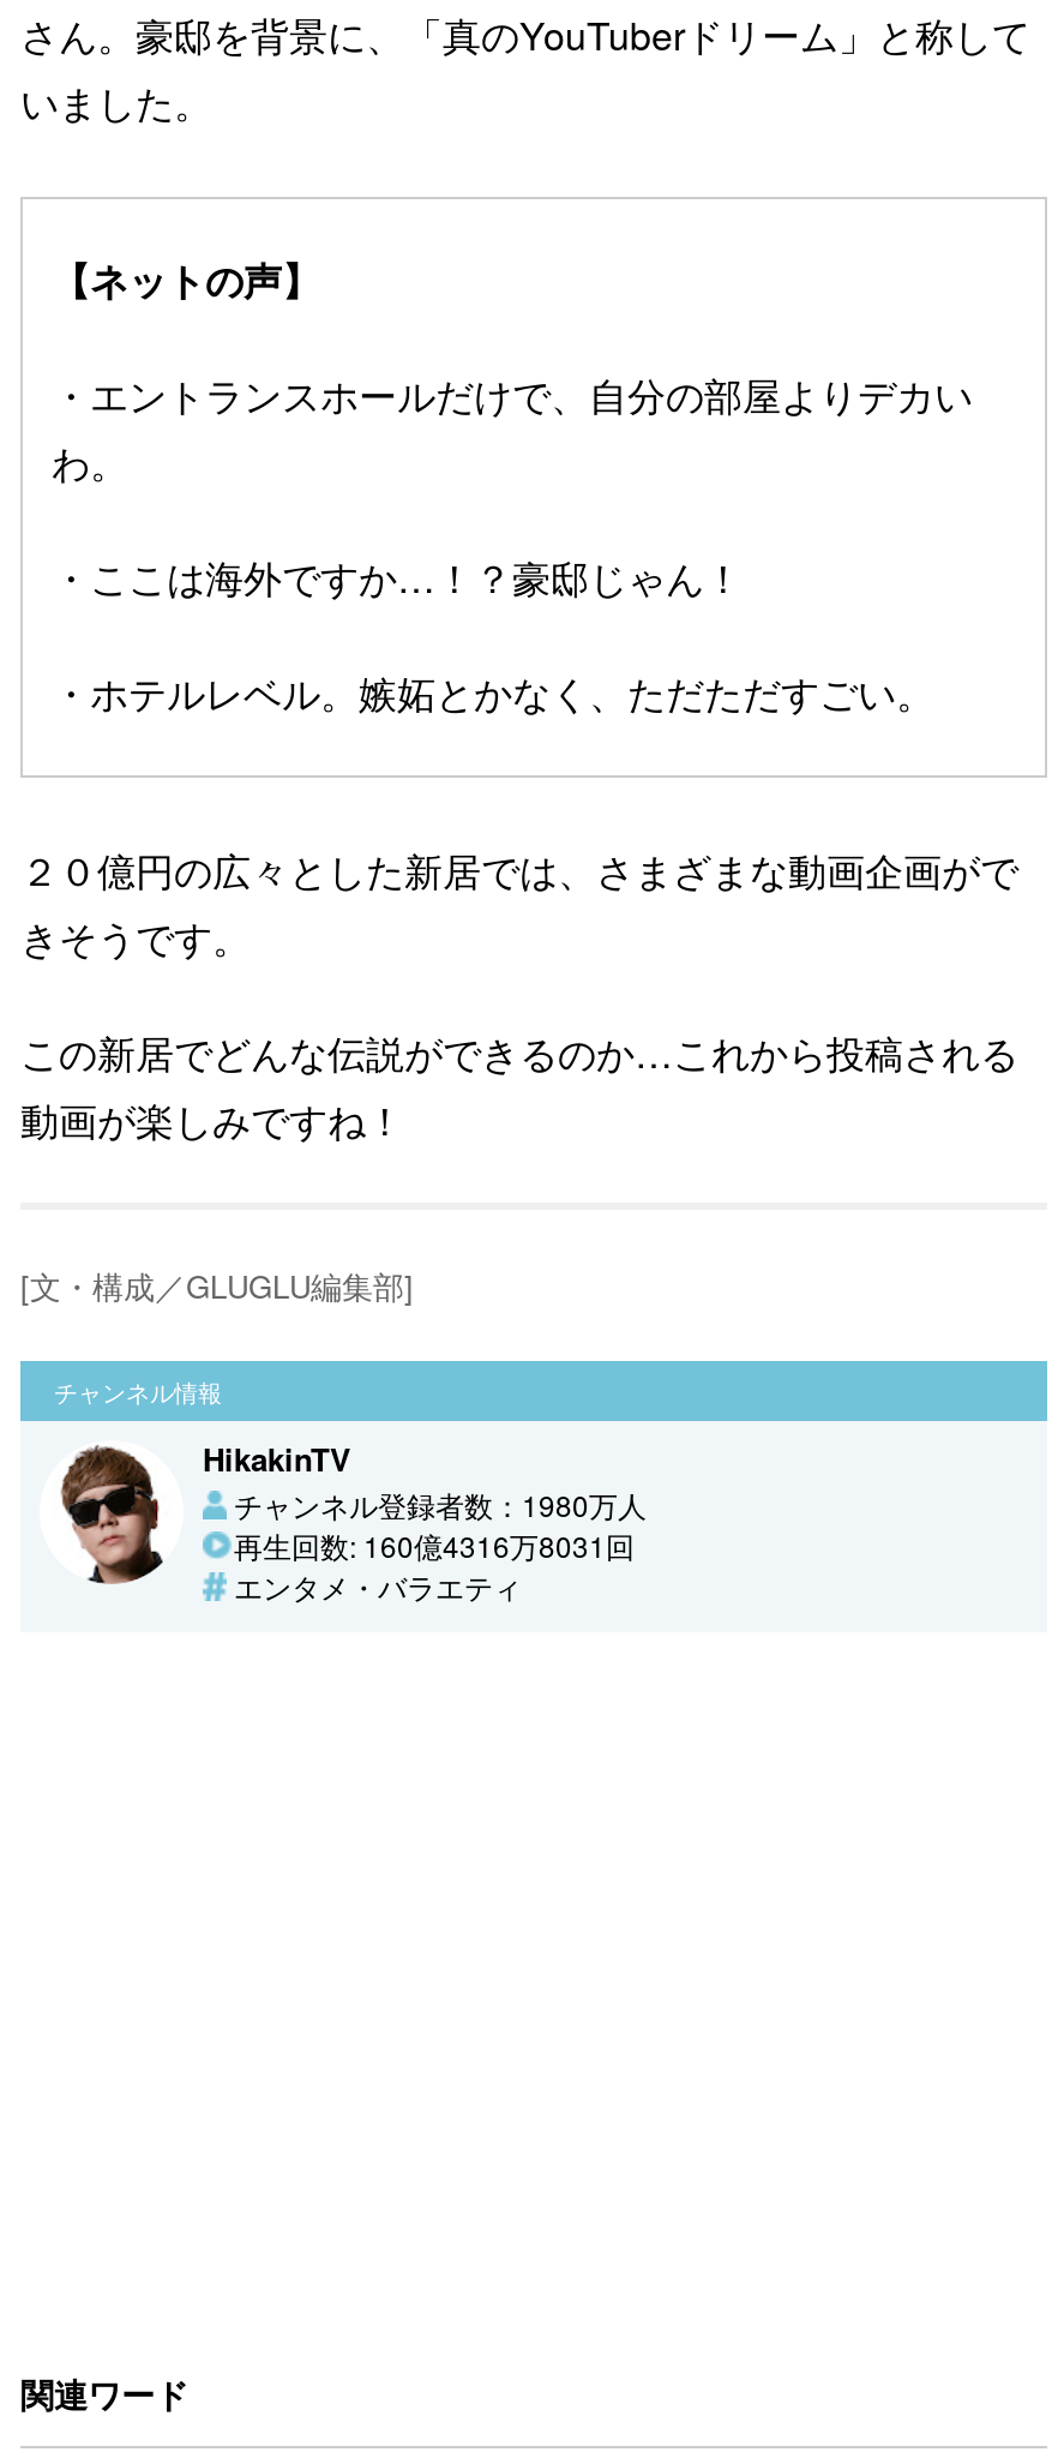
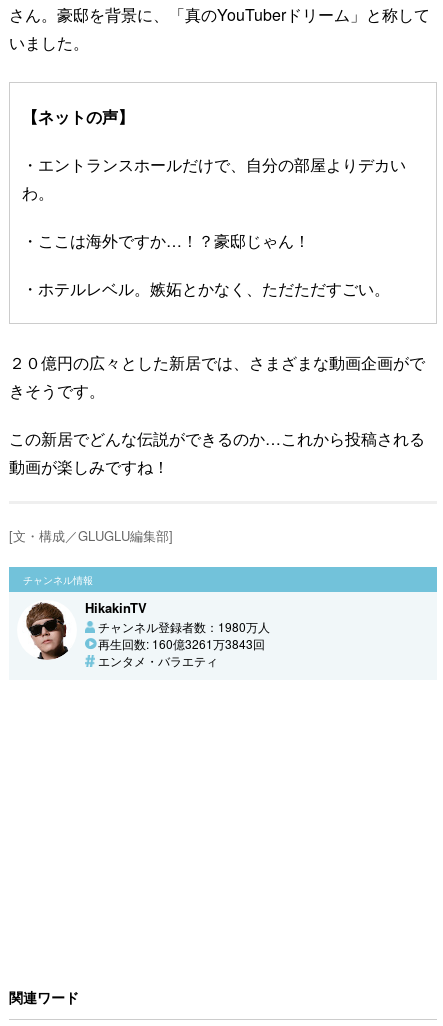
- 再生回数: 160億4316万8031回
+ 再生回数: 160億3261万3843回
